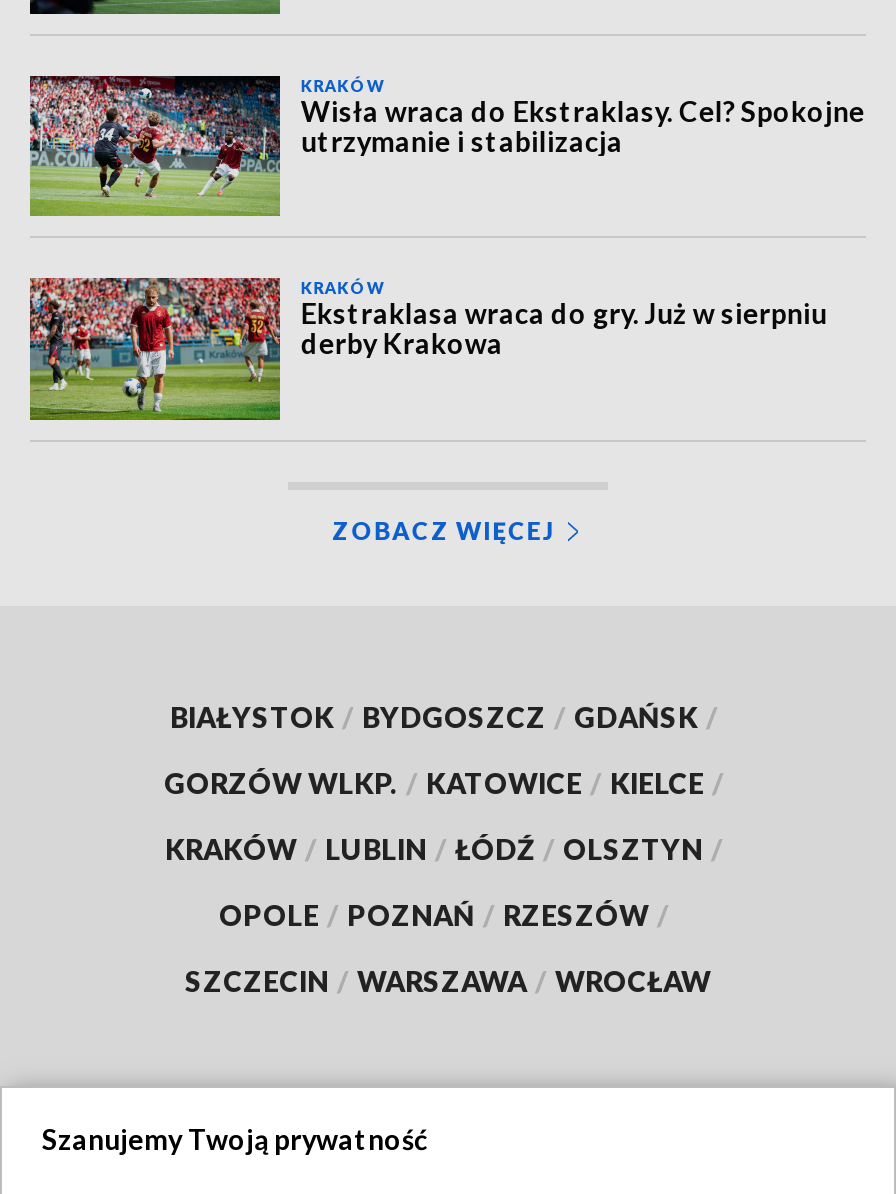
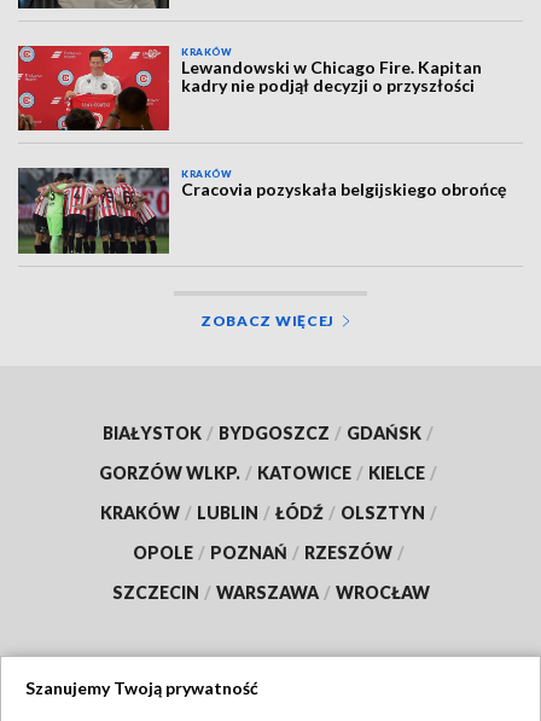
- [image]
- Wisła wraca do Ekstraklasy. Cel? Spokojne
- utrzymanie i stabilizacja
+ [image]
+ Lewandowski w Chicago Fire. Kapitan
+ kadry nie podjął decyzji o przyszłości

- [image]
- Ekstraklasa wraca do gry. Już w sierpniu
- derby Krakowa
+ [image]
+ Cracovia pozyskała belgijskiego obrońcę
